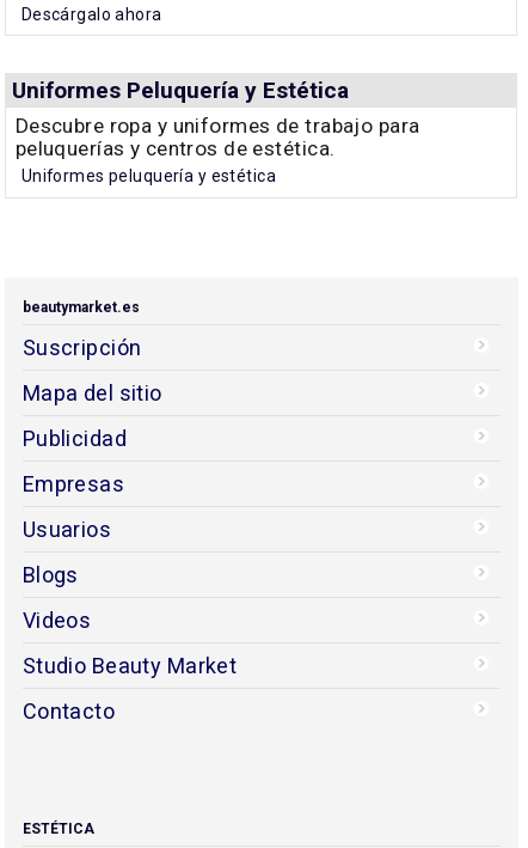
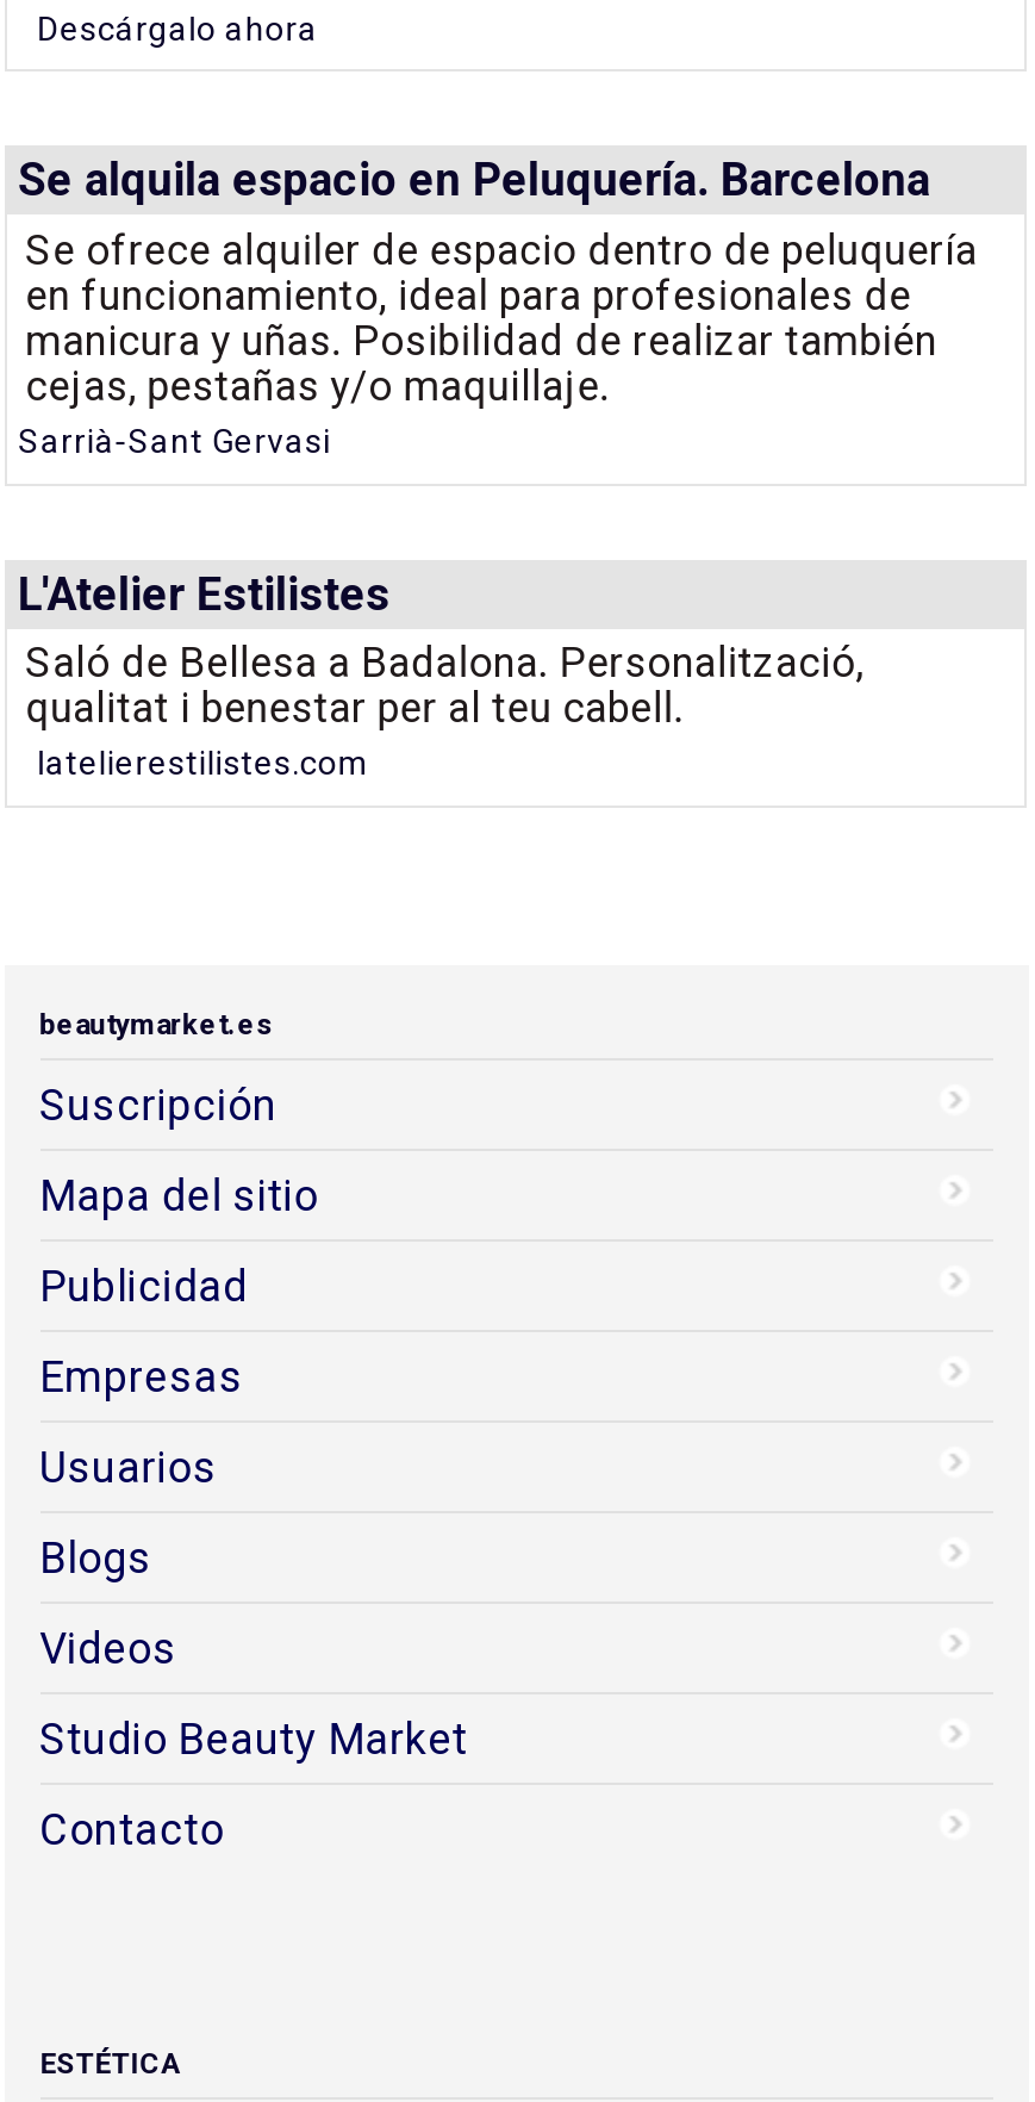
- Uniformes Peluquería y Estética
- Descubre ropa y uniformes de trabajo para
- peluquerías y centros de estética.
- Uniformes peluquería y estética
+ Se alquila espacio en Peluquería. Barcelona
+ Se ofrece alquiler de espacio dentro de peluquería
+ en funcionamiento, ideal para profesionales de
+ manicura y uñas. Posibilidad de realizar también
+ cejas, pestañas y/o maquillaje.
+ Sarrià-Sant Gervasi
+ L'Atelier Estilistes
+ Saló de Bellesa a Badalona. Personalització,
+ qualitat i benestar per al teu cabell.
+ latelierestilistes.com
